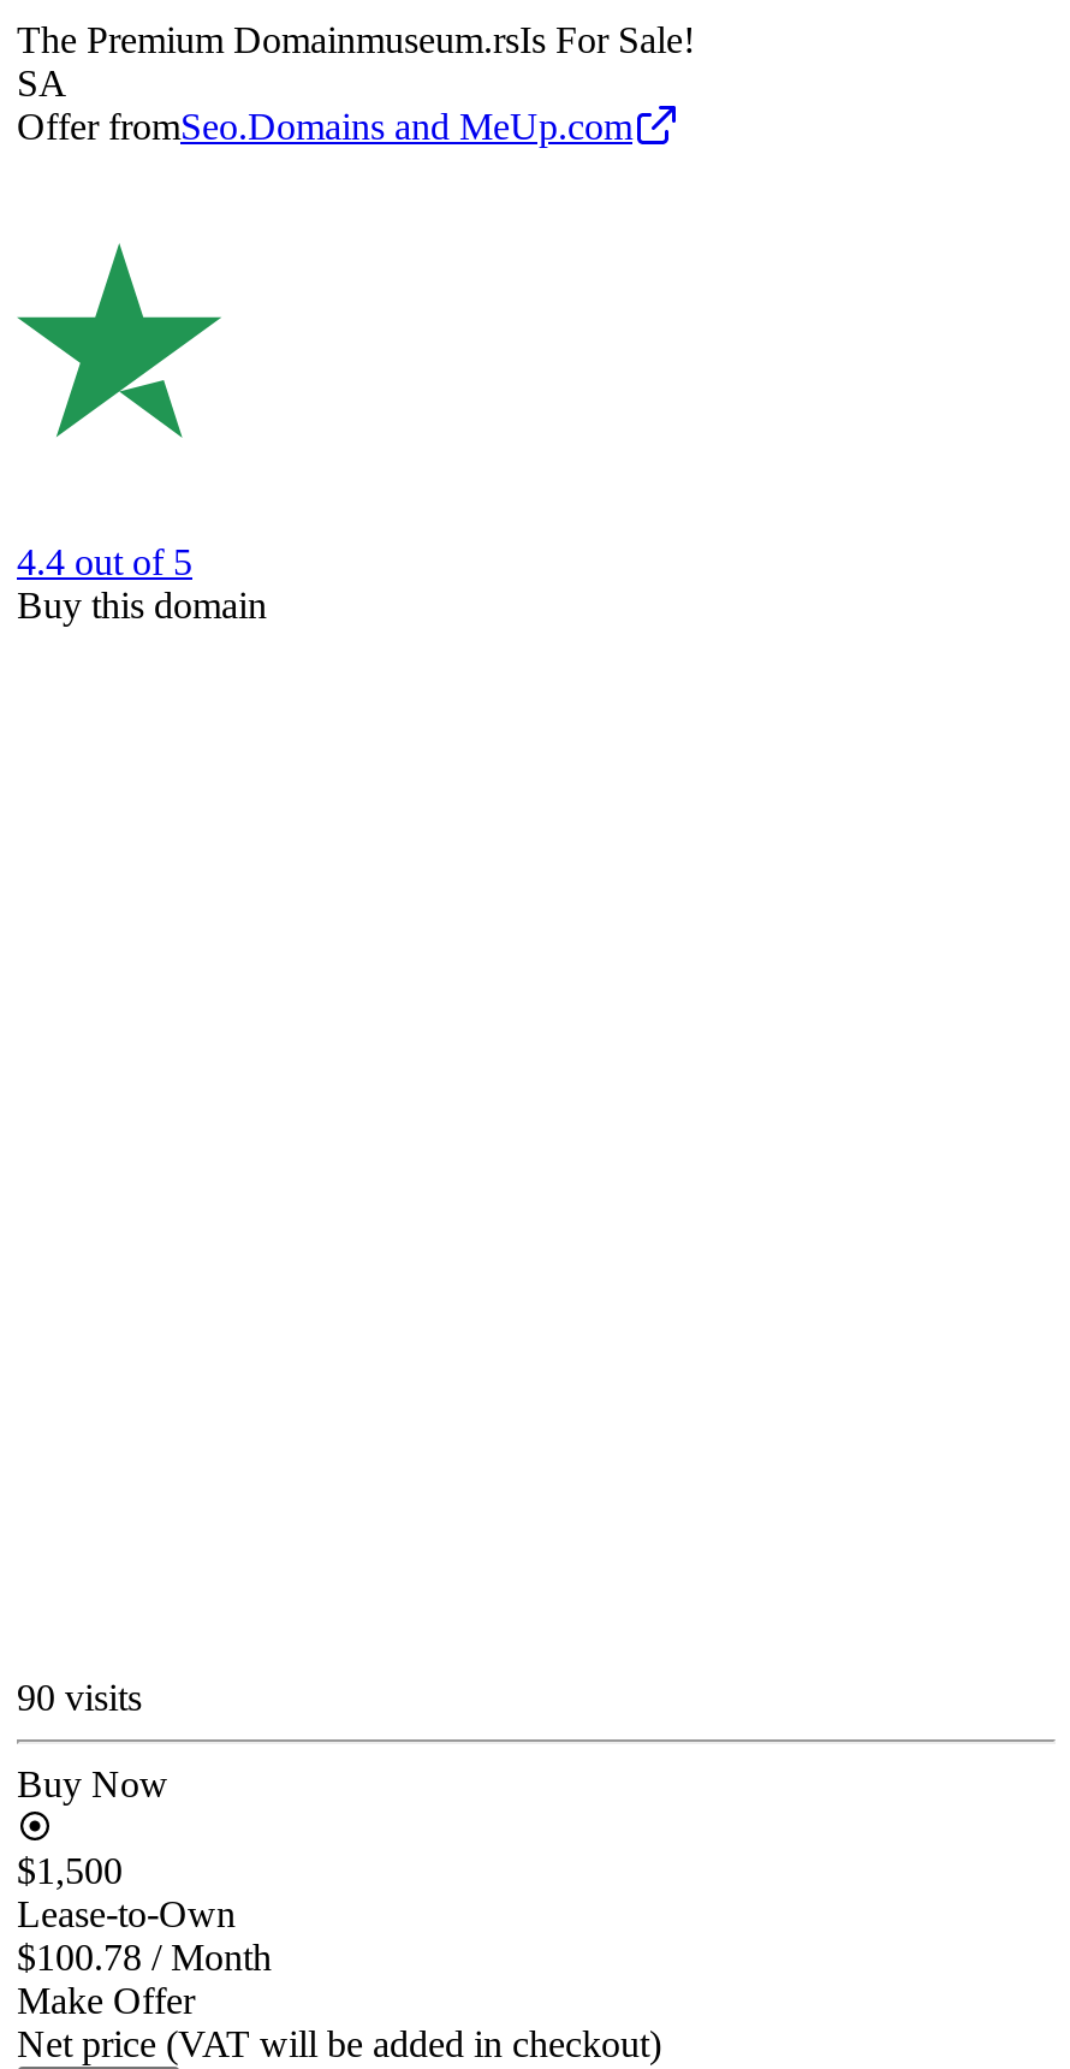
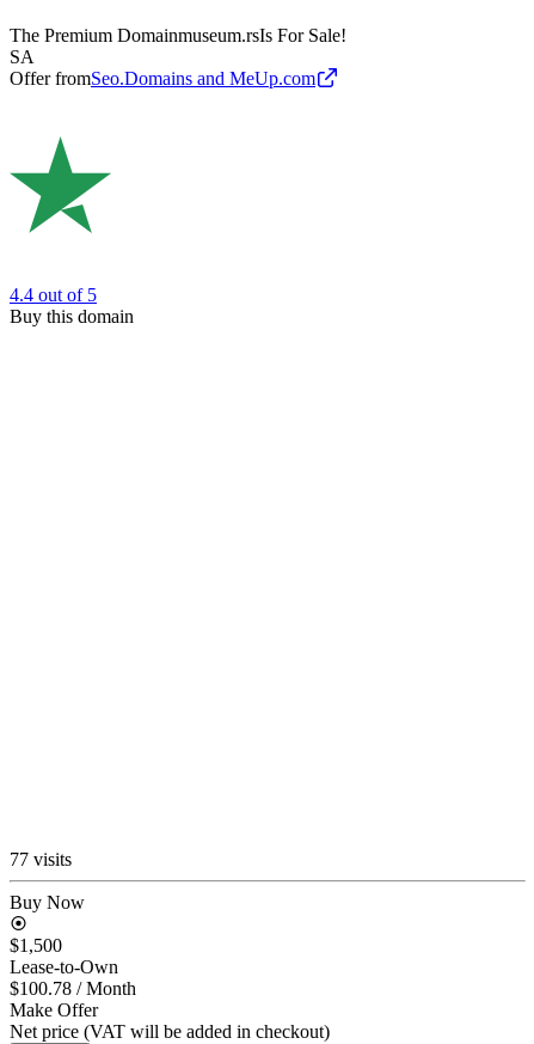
- 90 visits
+ 77 visits
